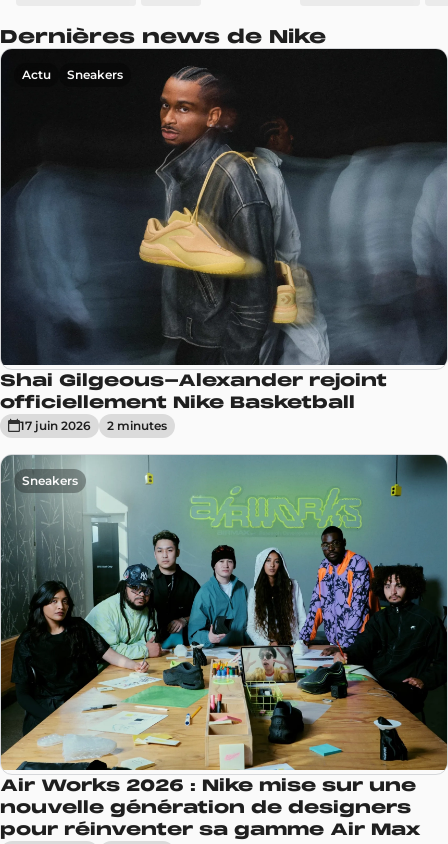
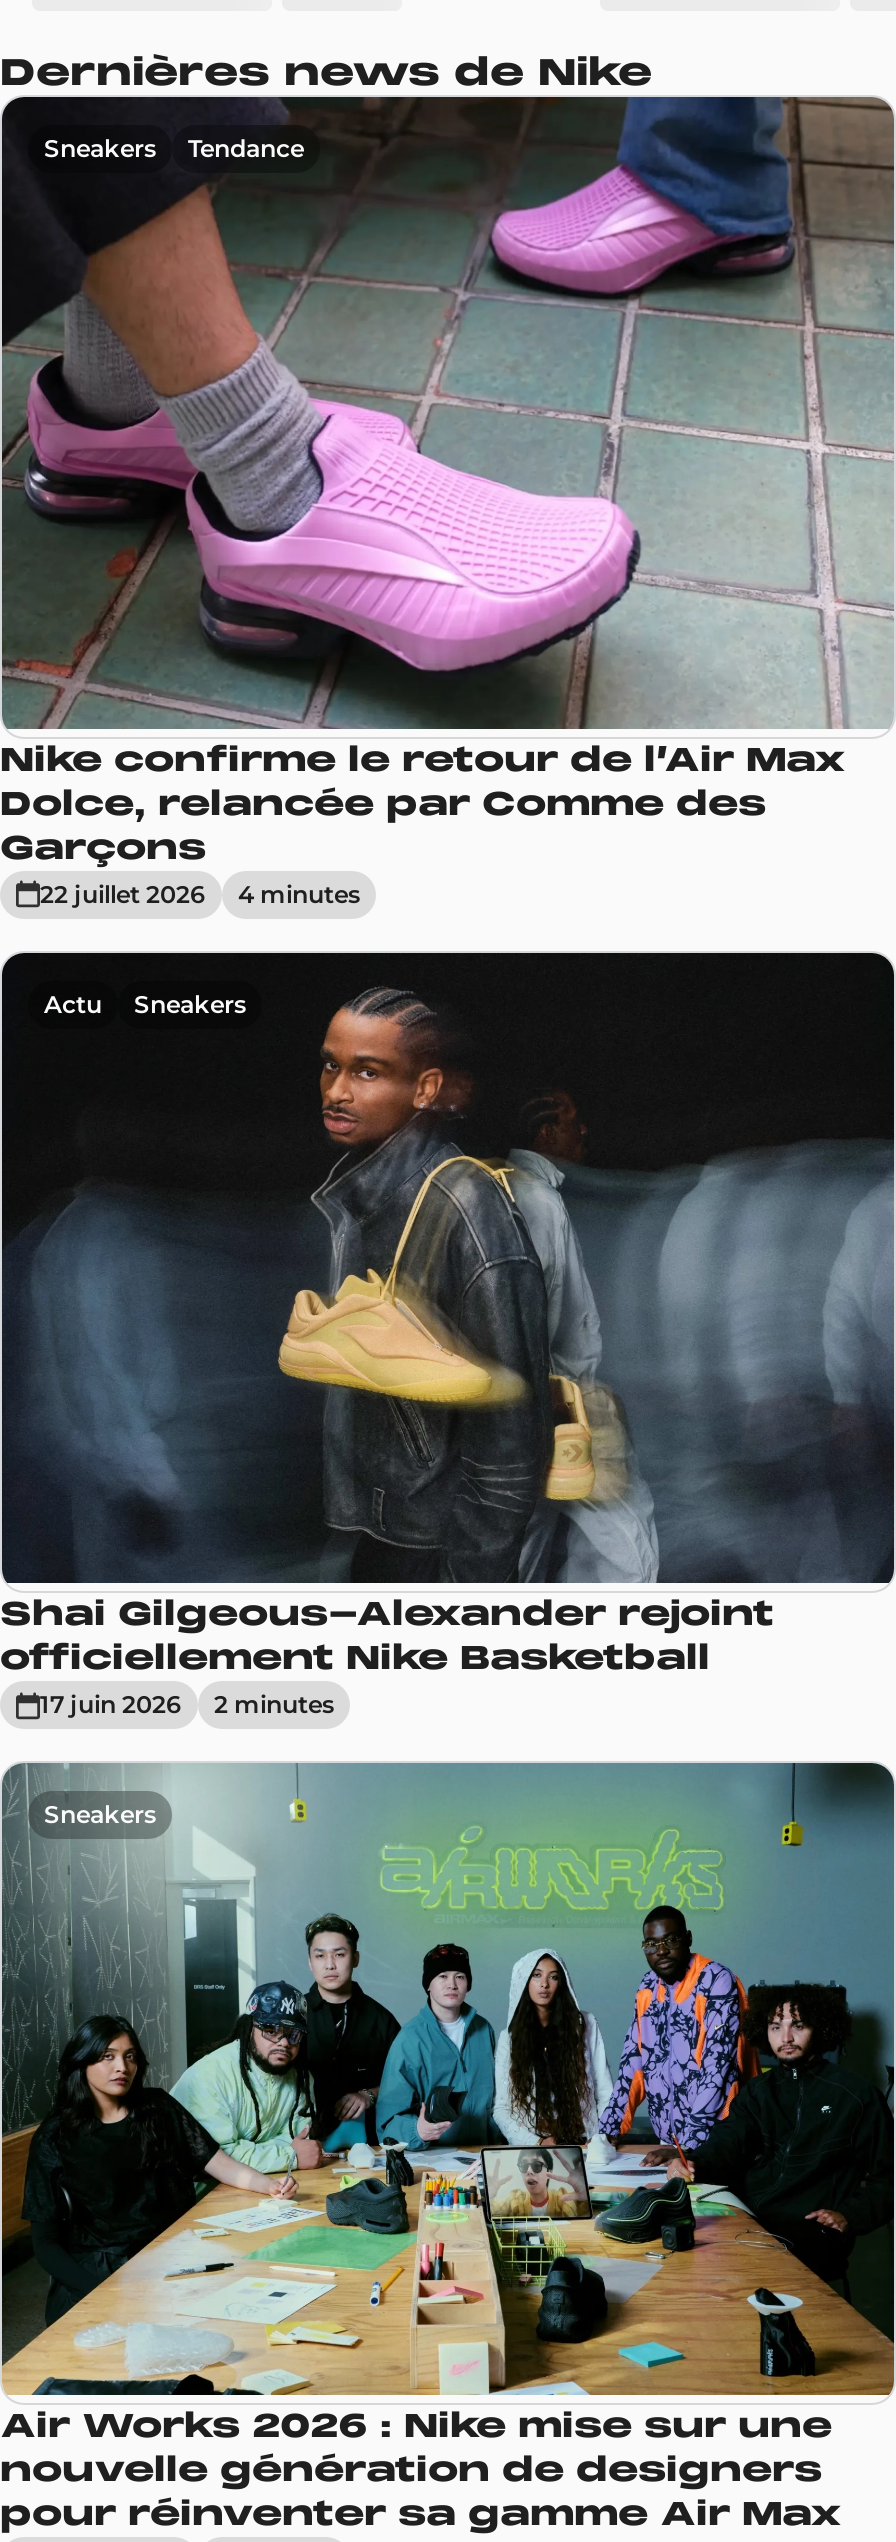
+ Nike confirme le retour de l’Air Max
+ Dolce, relancée par Comme des
+ Garçons
+ 22 juillet 2026
+ 4 minutes

+ [image]
+ Sneakers
+ Tendance
